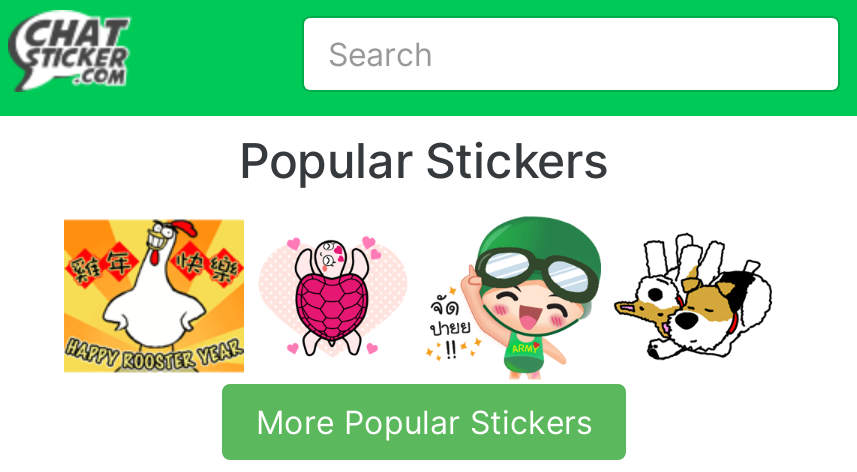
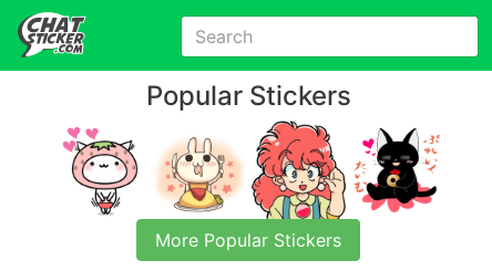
- [image]
+ [image]

- [image]
+ [image]

- [image]
+ [image]
